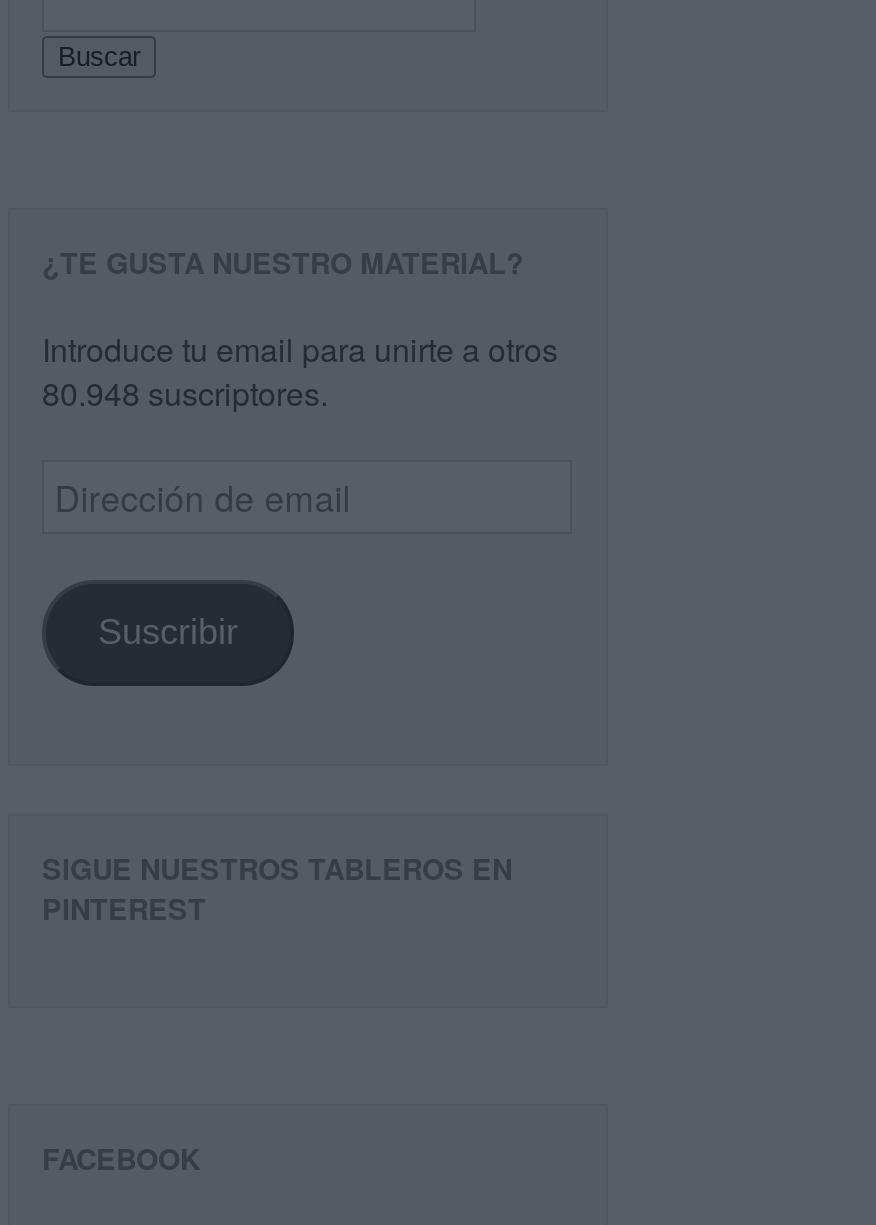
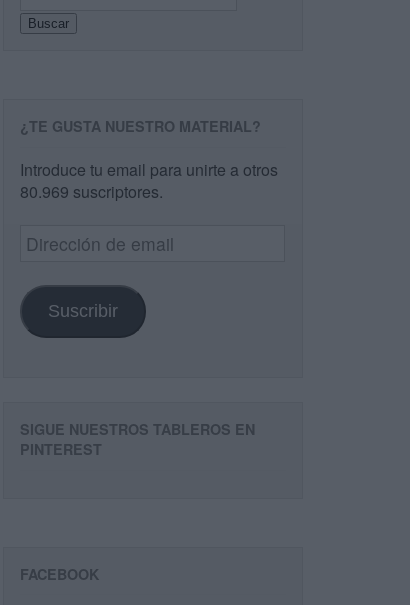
- 80.948 suscriptores.
+ 80.969 suscriptores.
